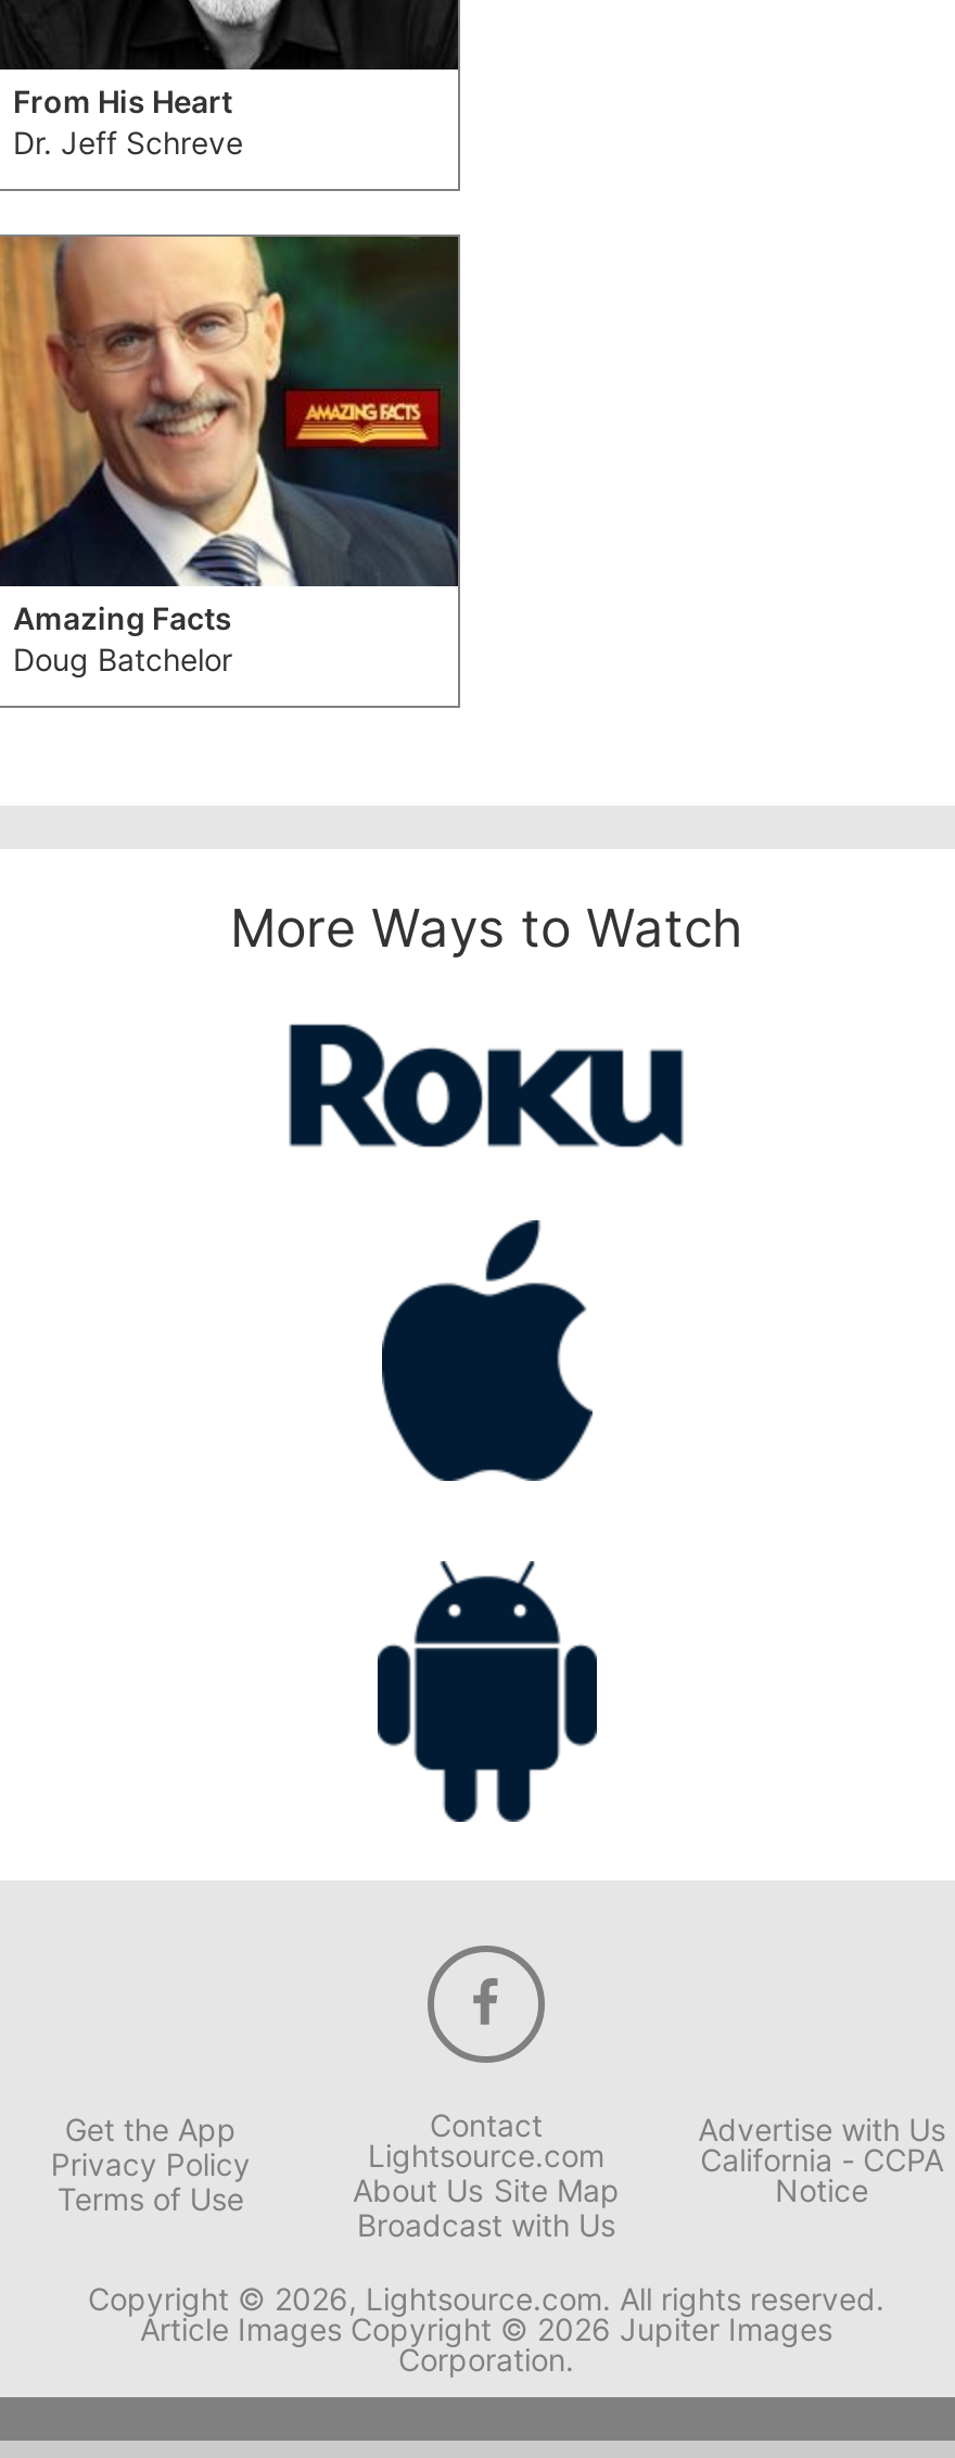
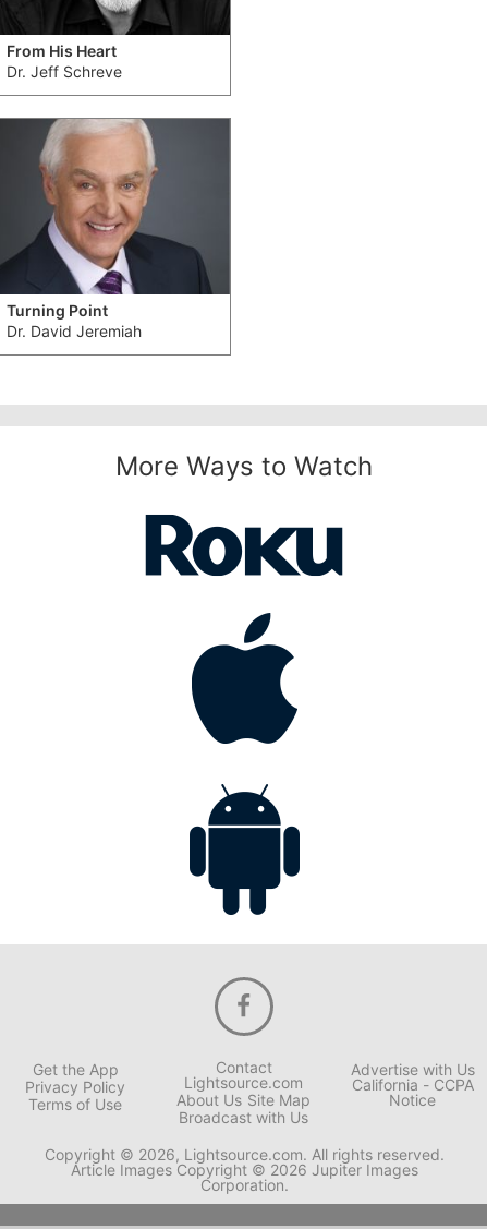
- [image]
- Amazing Facts
- Doug Batchelor
+ [image]
+ Turning Point
+ Dr. David Jeremiah
